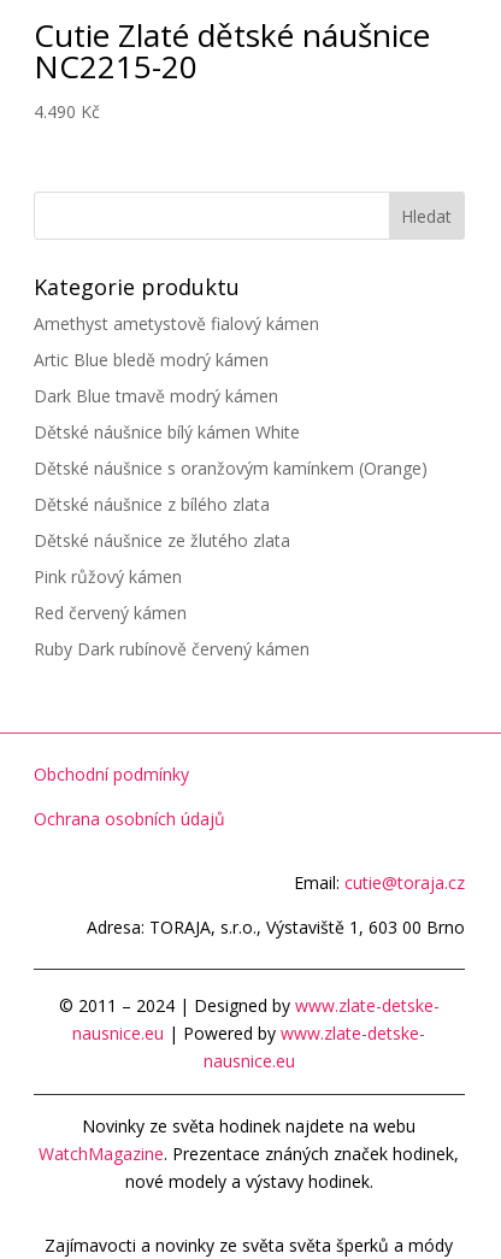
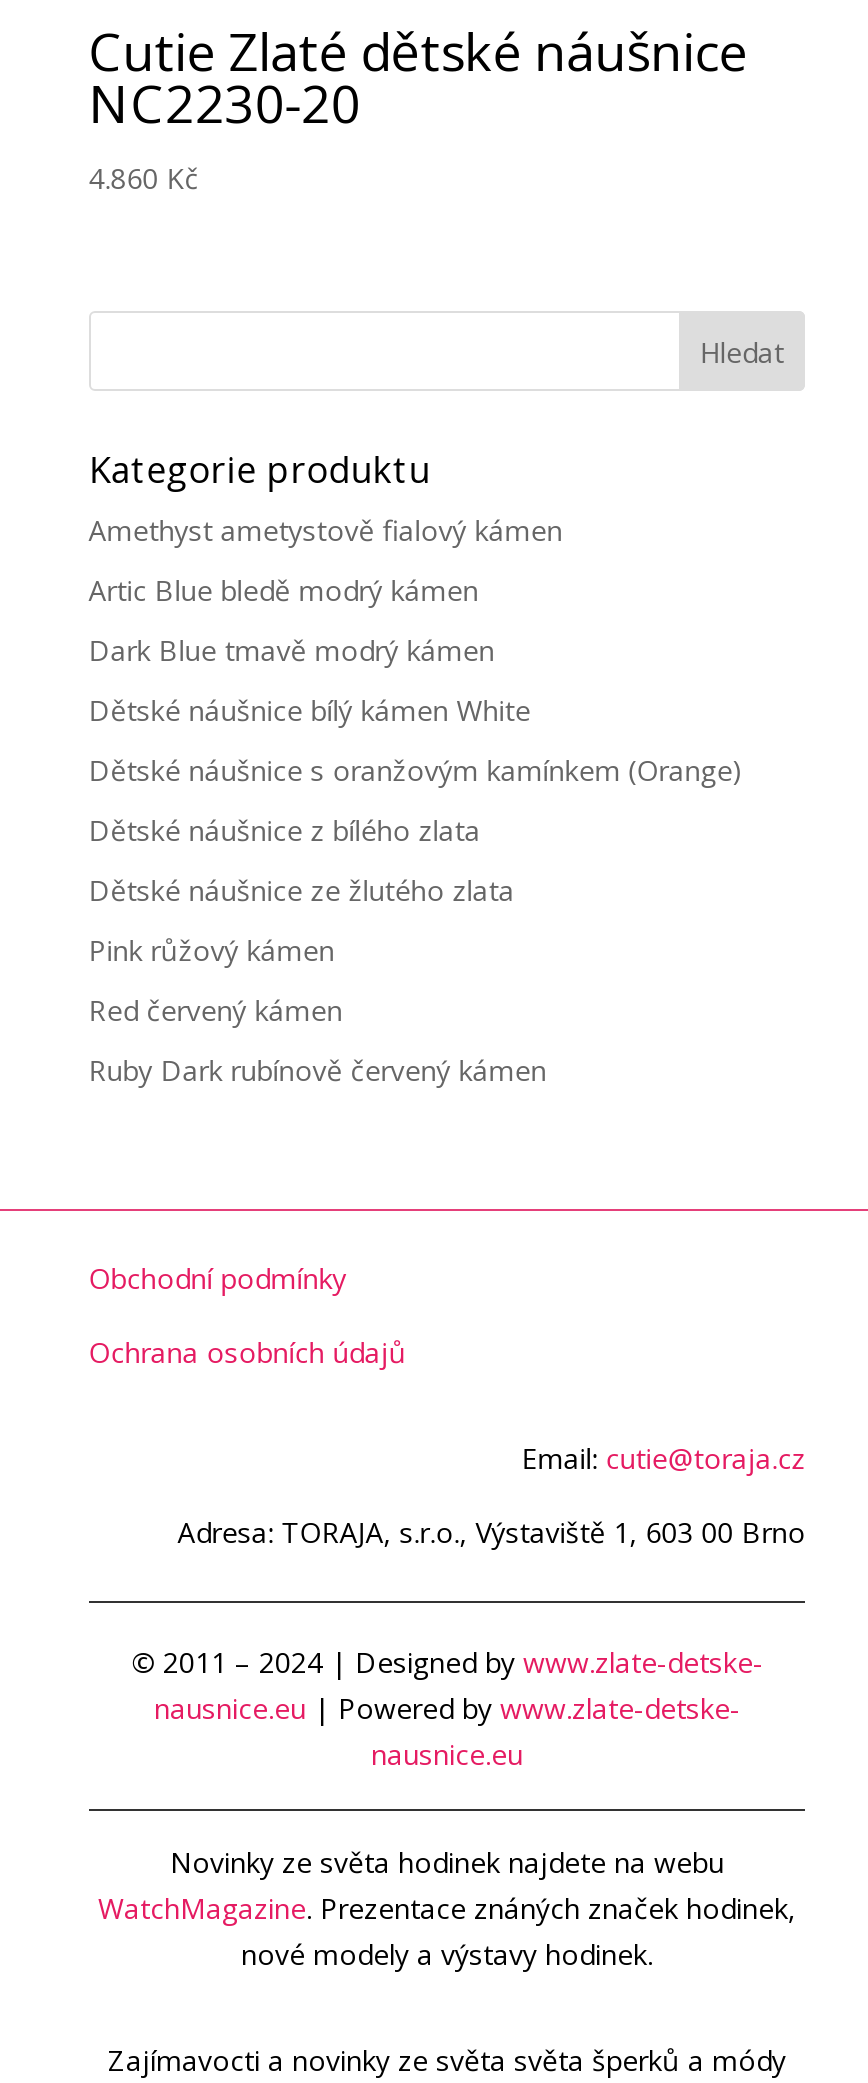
- NC2215-20
- 4.490 Kč
+ NC2230-20
+ 4.860 Kč
